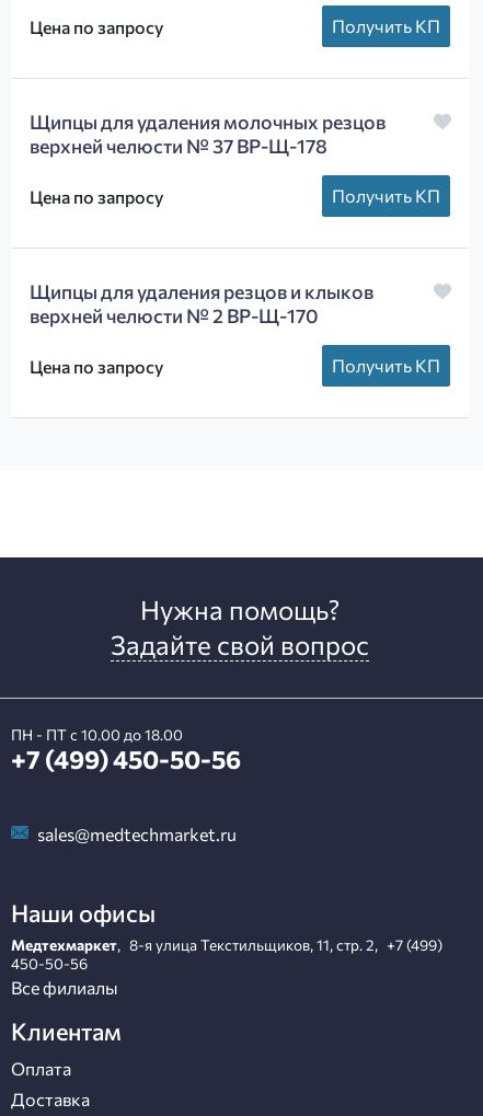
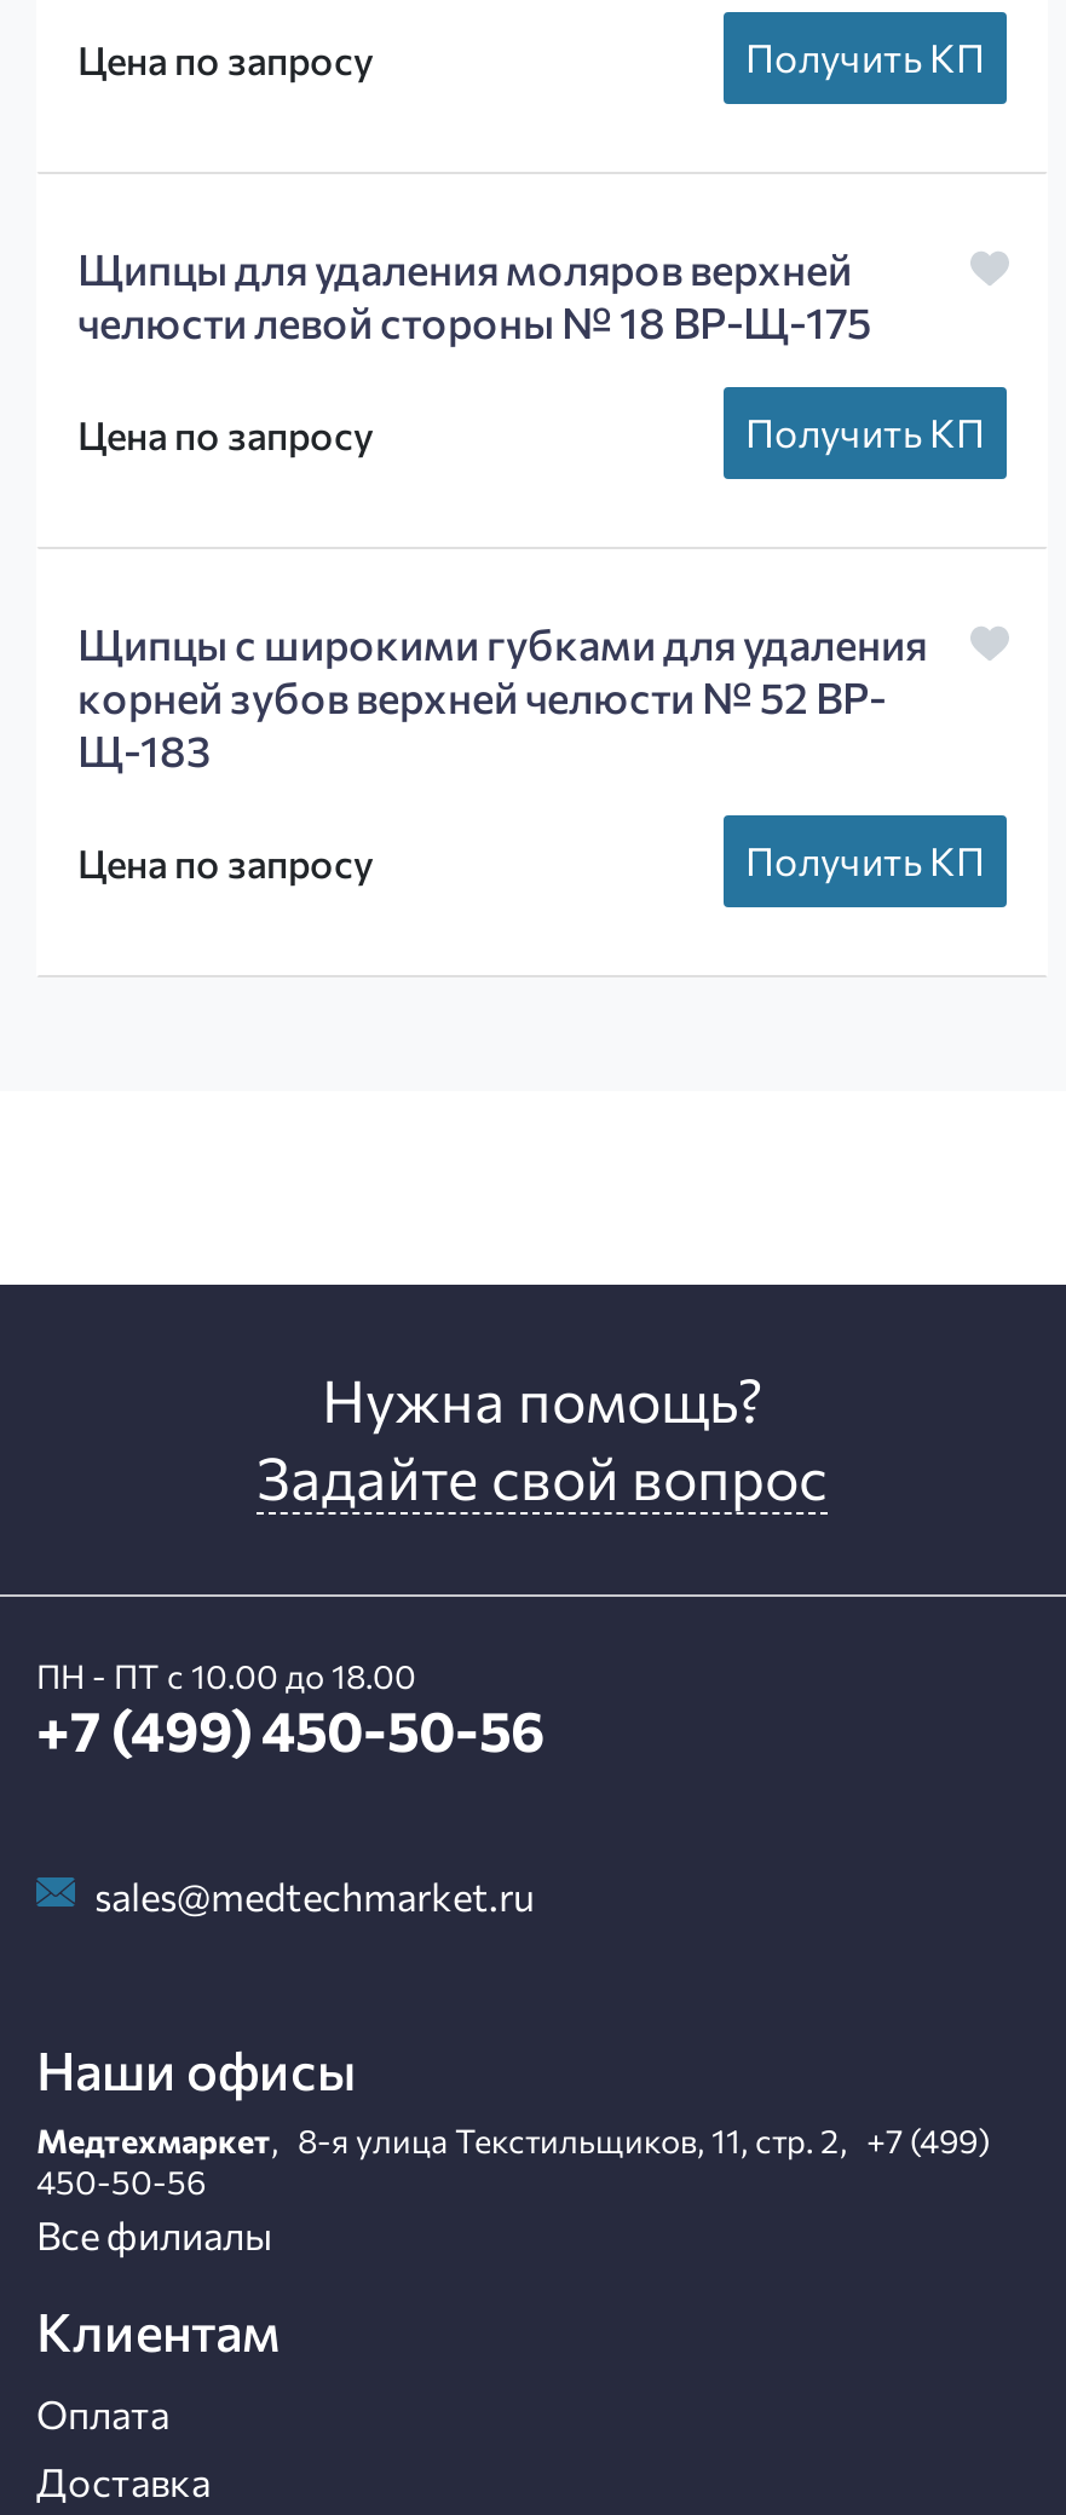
- Щипцы для удаления молочных резцов
- верхней челюсти № 37 ВР-Щ-178
+ Щипцы для удаления моляров верхней
+ челюсти левой стороны № 18 ВР-Щ-175

- Щипцы для удаления резцов и клыков
- верхней челюсти № 2 ВР-Щ-170
+ Щипцы с широкими губками для удаления
+ корней зубов верхней челюсти № 52 ВР-
+ Щ-183
